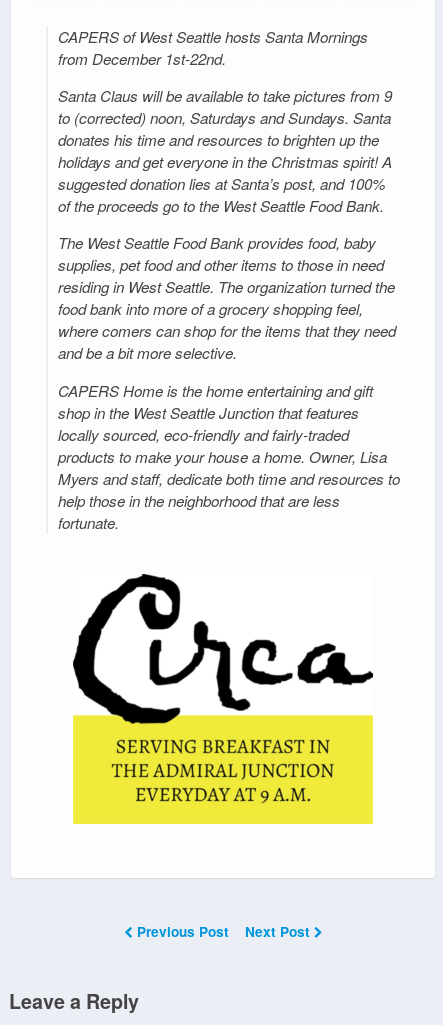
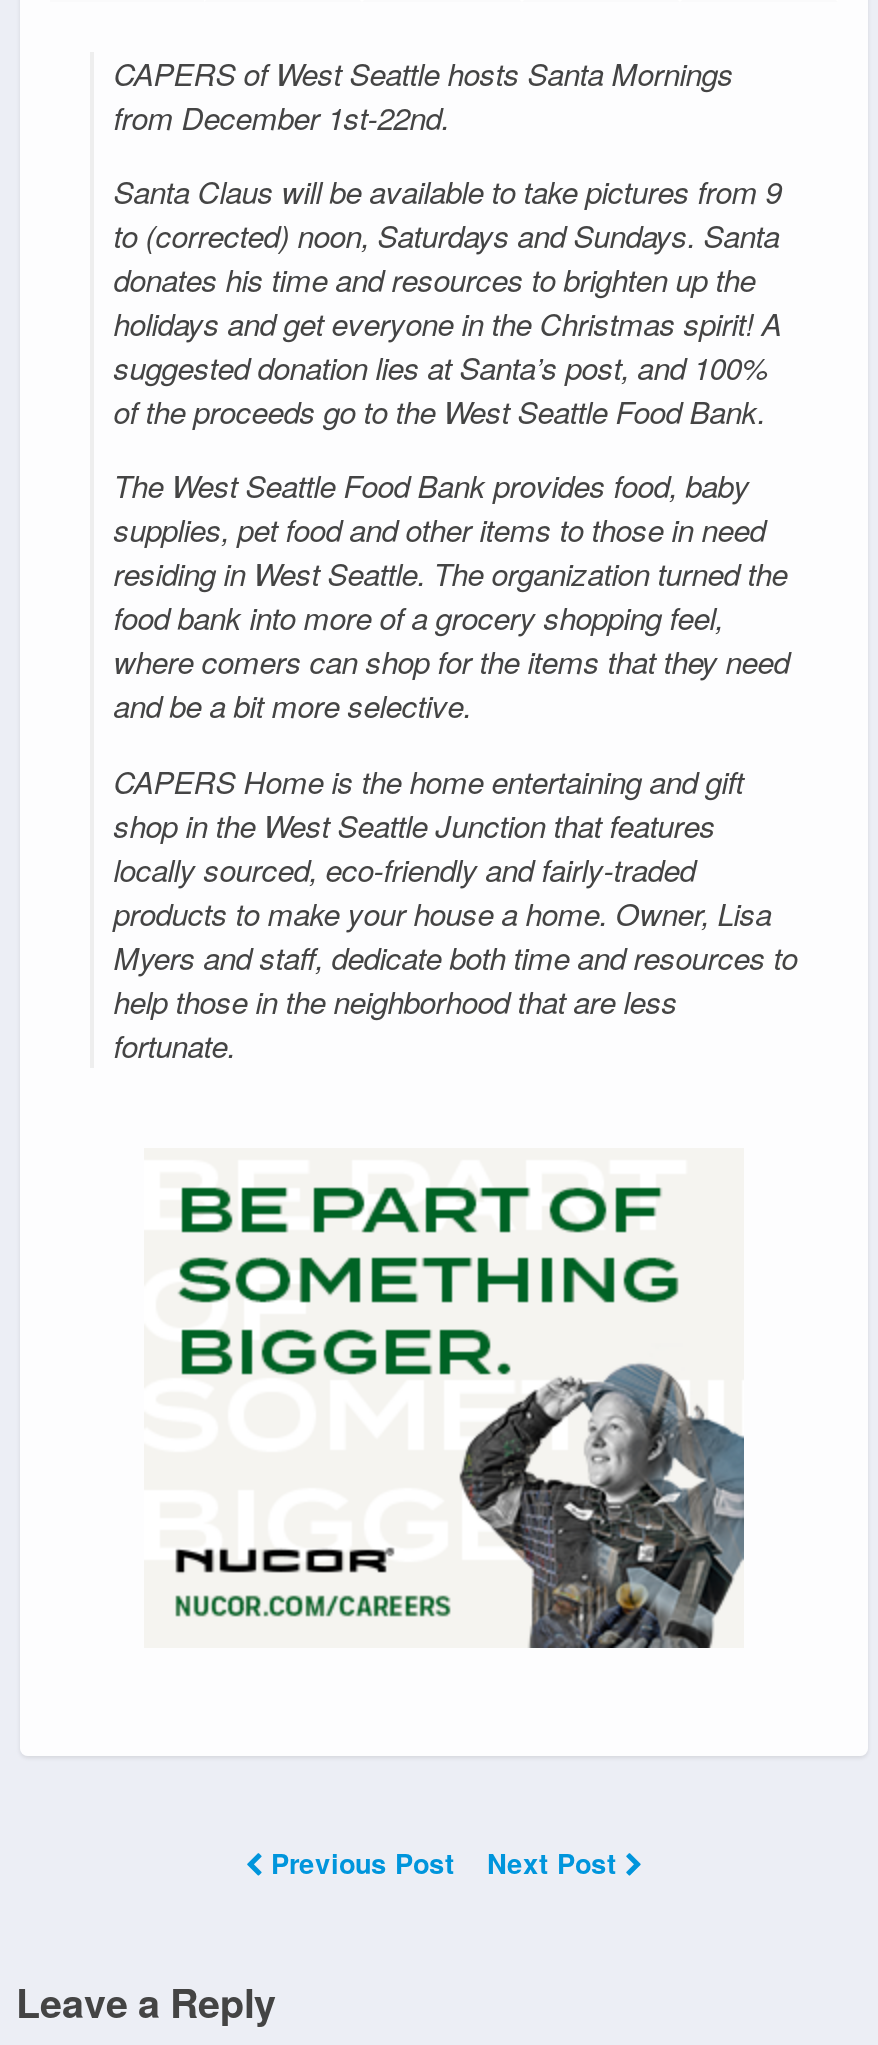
- [image]
+ [image]
